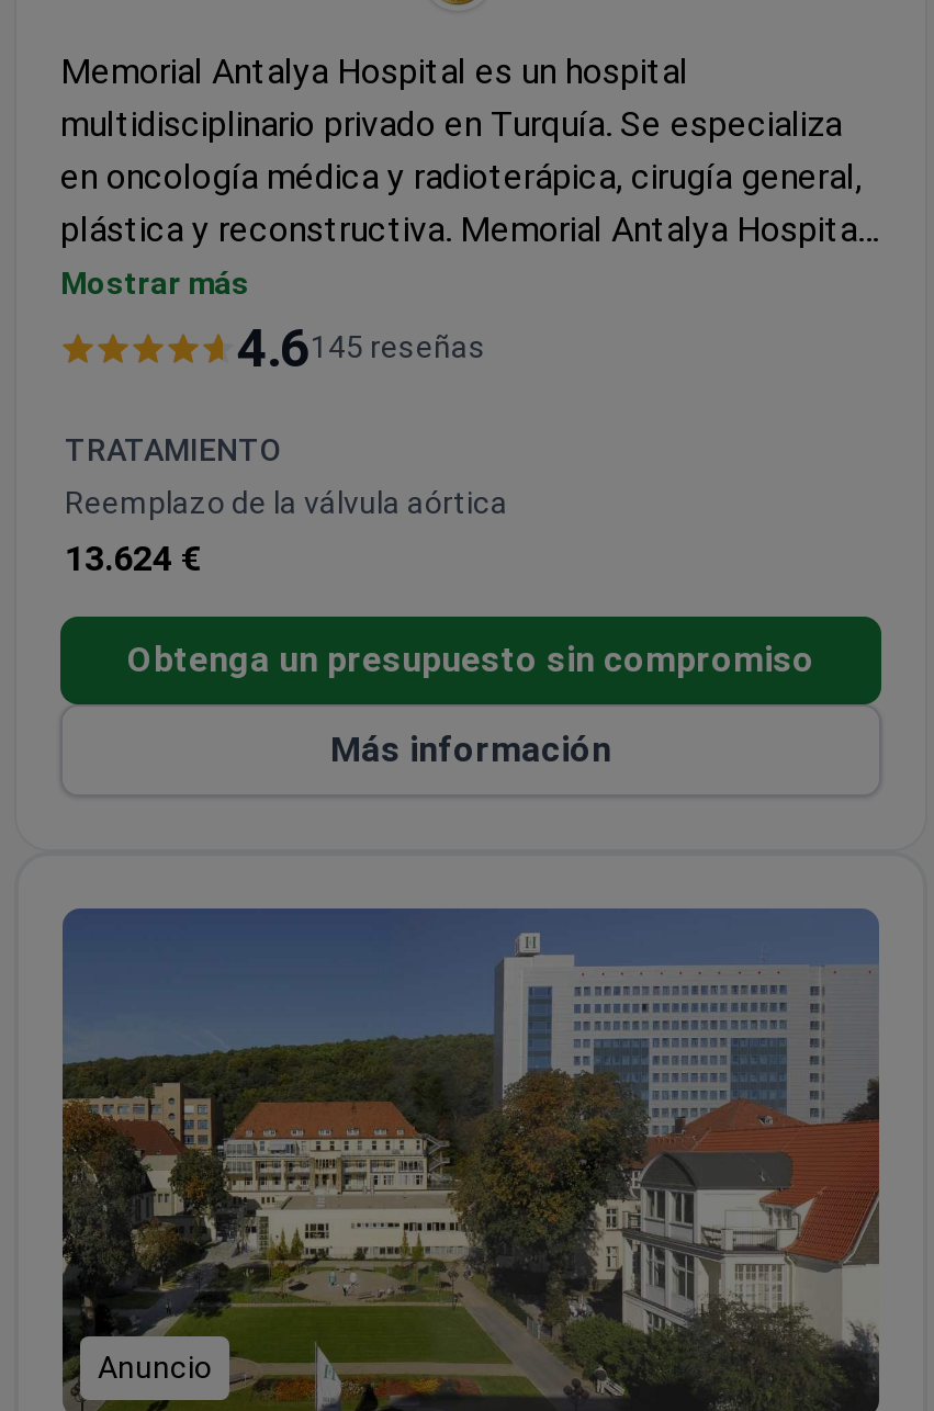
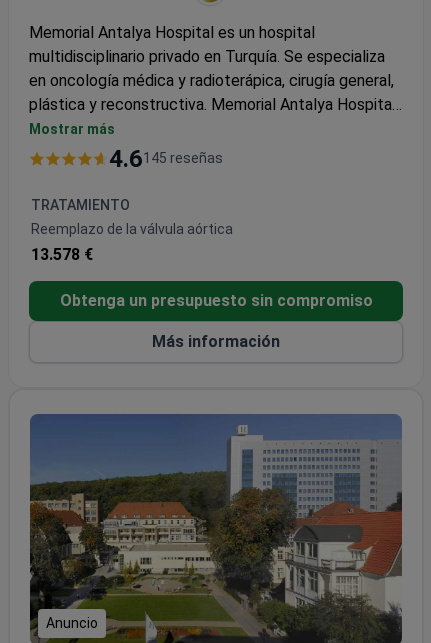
- 13.624 €
+ 13.578 €
